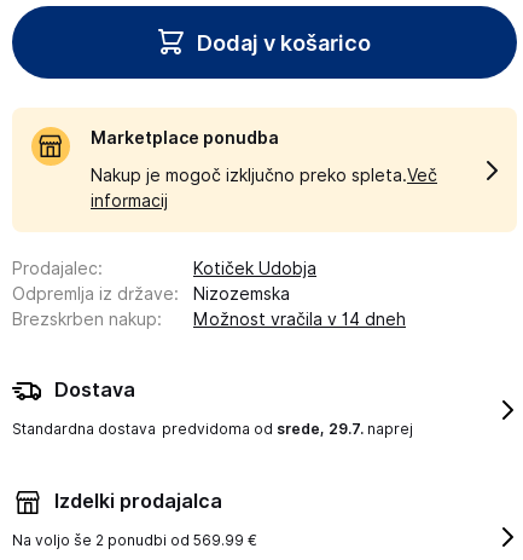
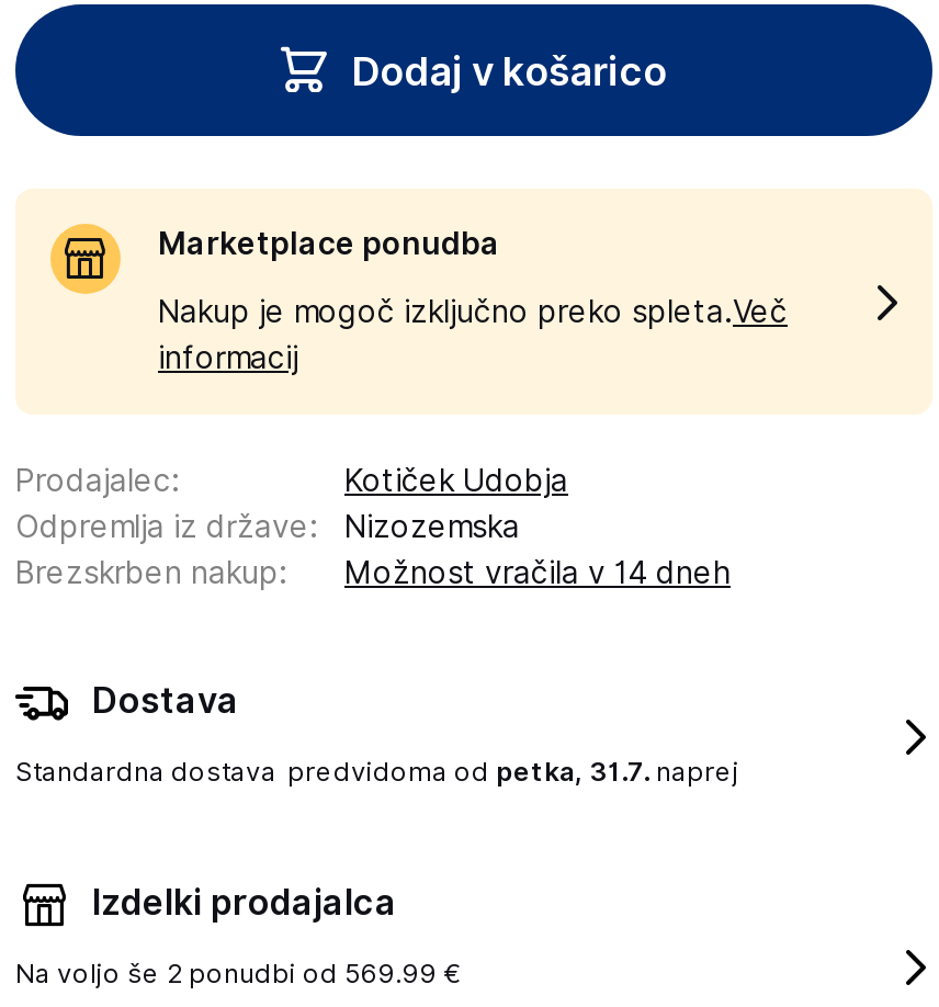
- Standardna dostava predvidoma od srede, 29.7. naprej
+ Standardna dostava predvidoma od petka, 31.7. naprej
